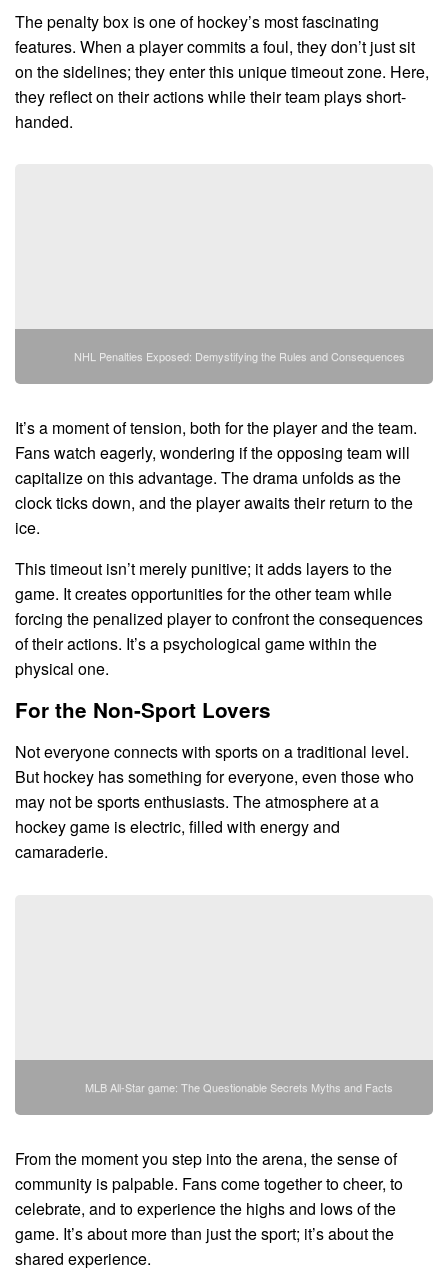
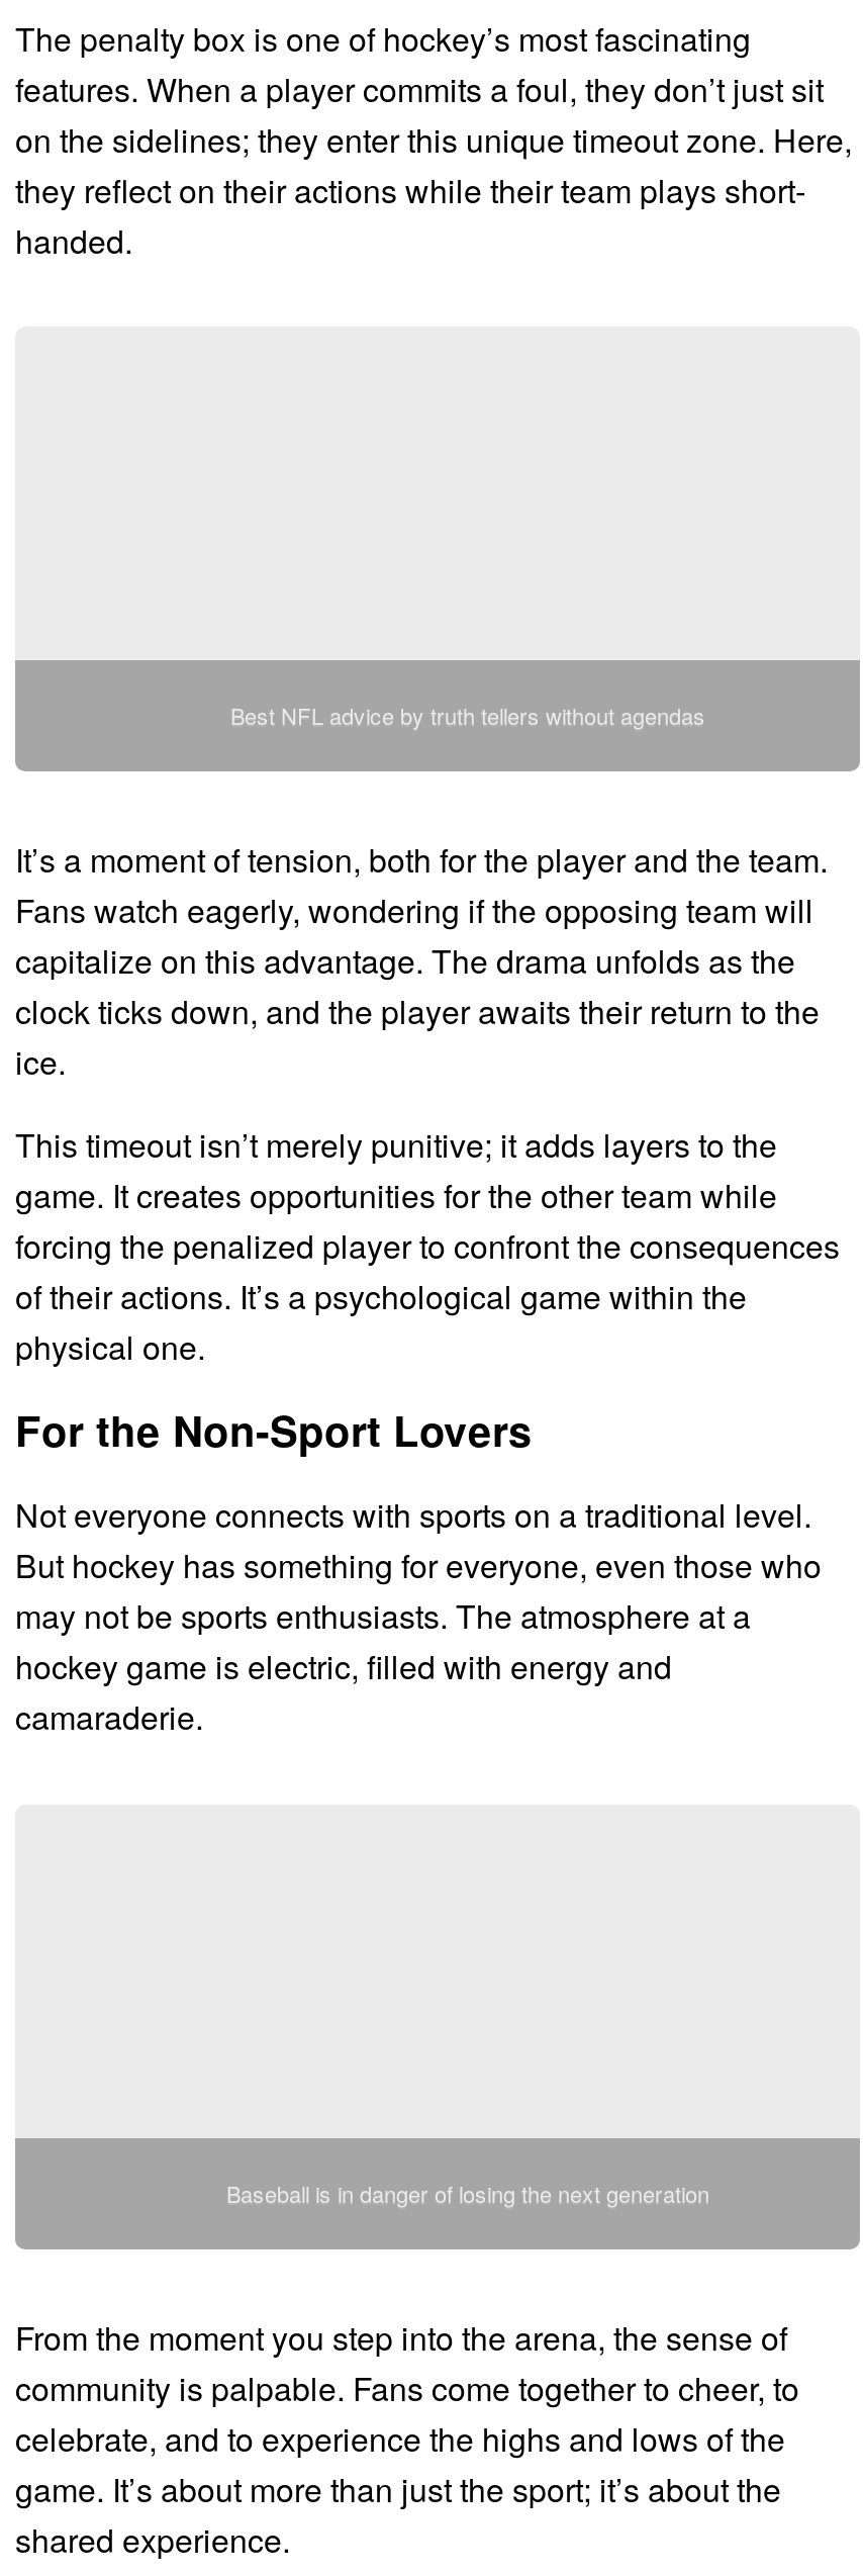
- NHL Penalties Exposed: Demystifying the Rules and Consequences
+ Best NFL advice by truth tellers without agendas

- MLB All-Star game: The Questionable Secrets Myths and Facts
+ Baseball is in danger of losing the next generation
